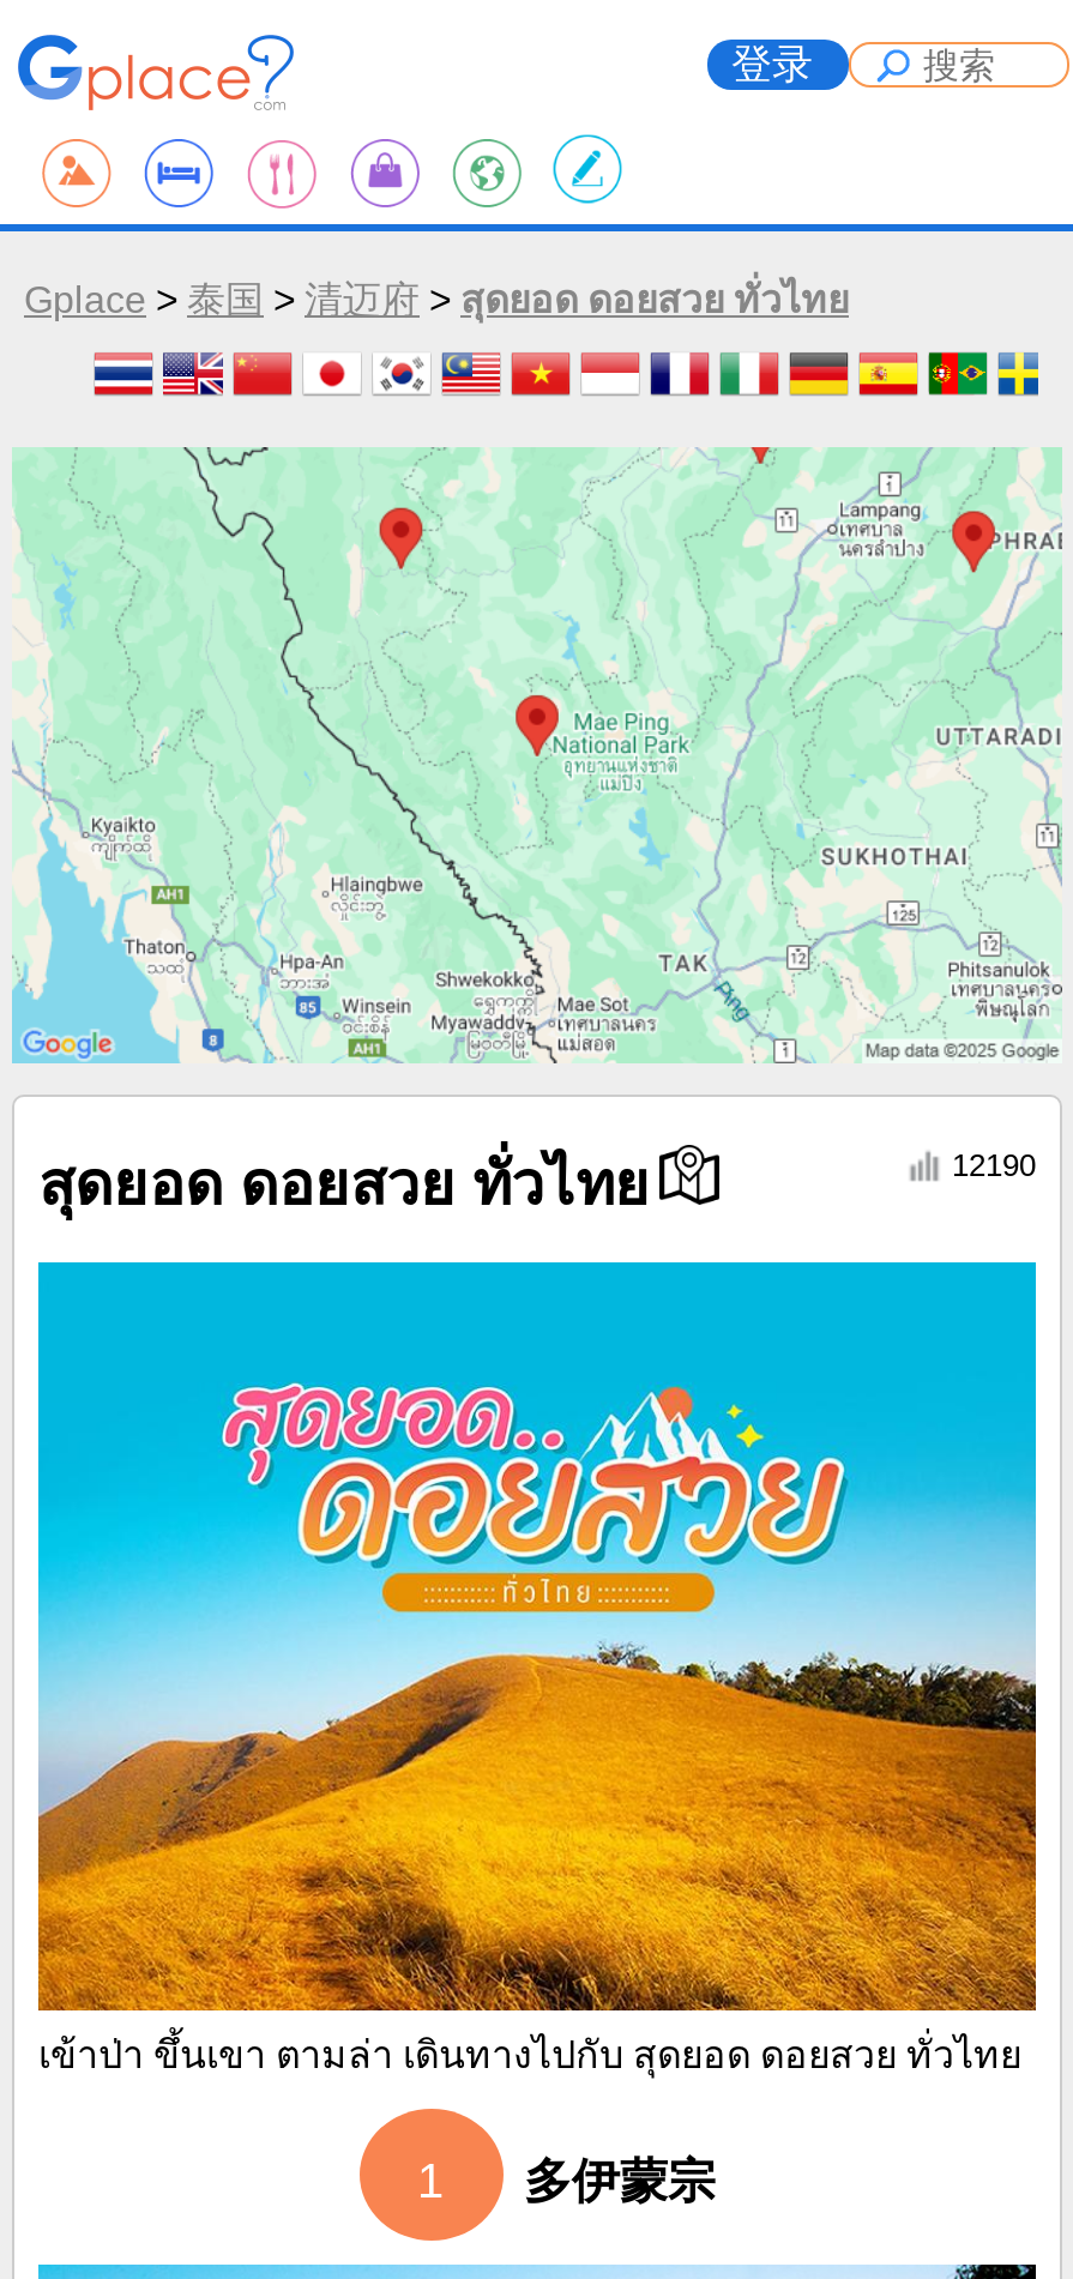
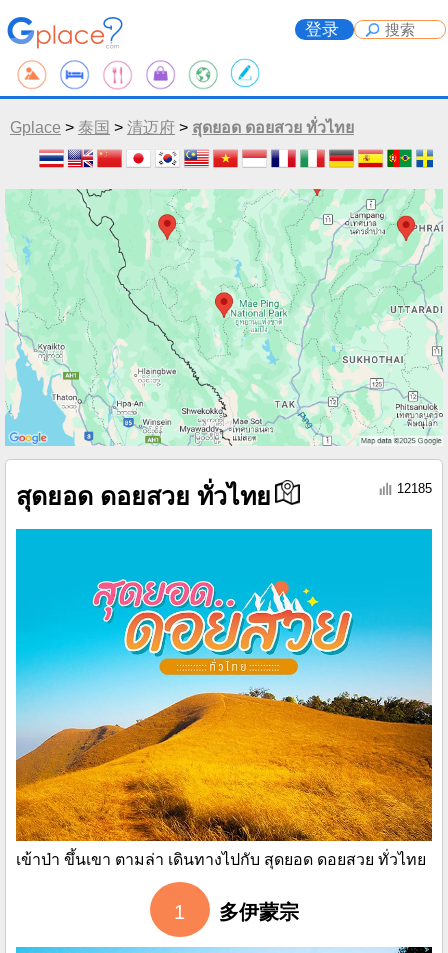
- 12190
+ 12185
